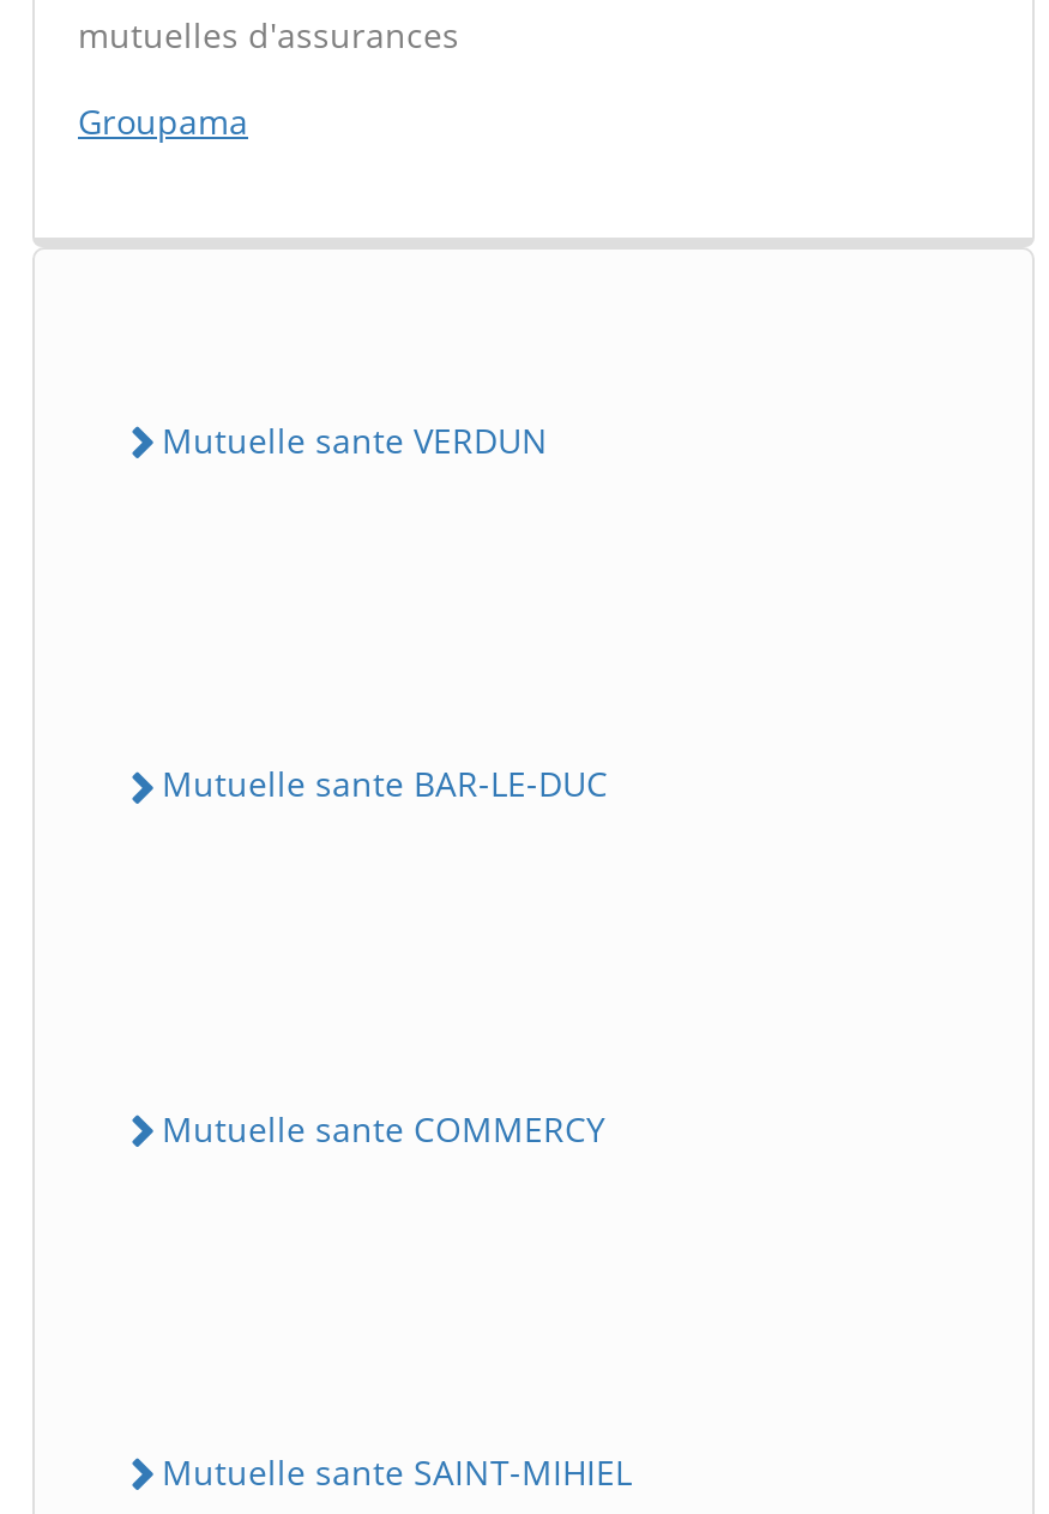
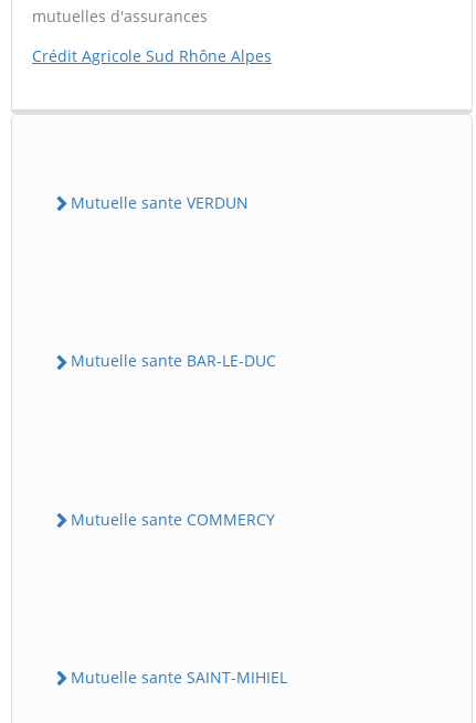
- Groupama
+ Crédit Agricole Sud Rhône Alpes
